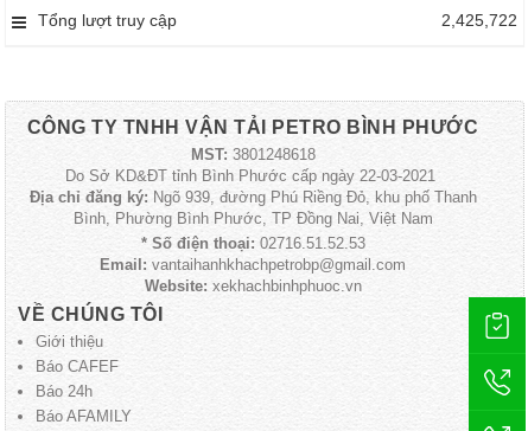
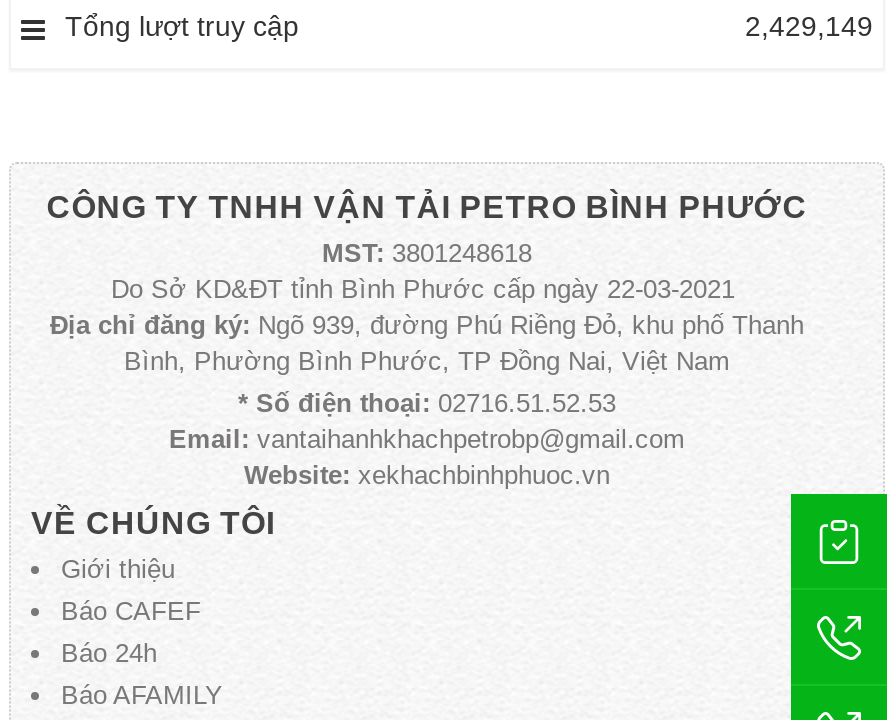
- 2,425,722
+ 2,429,149
